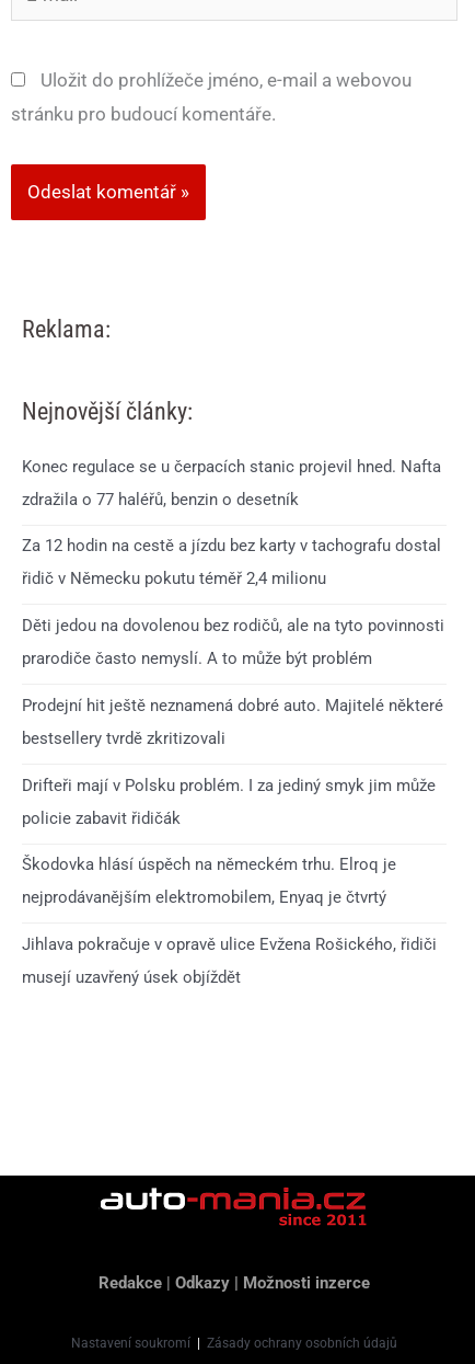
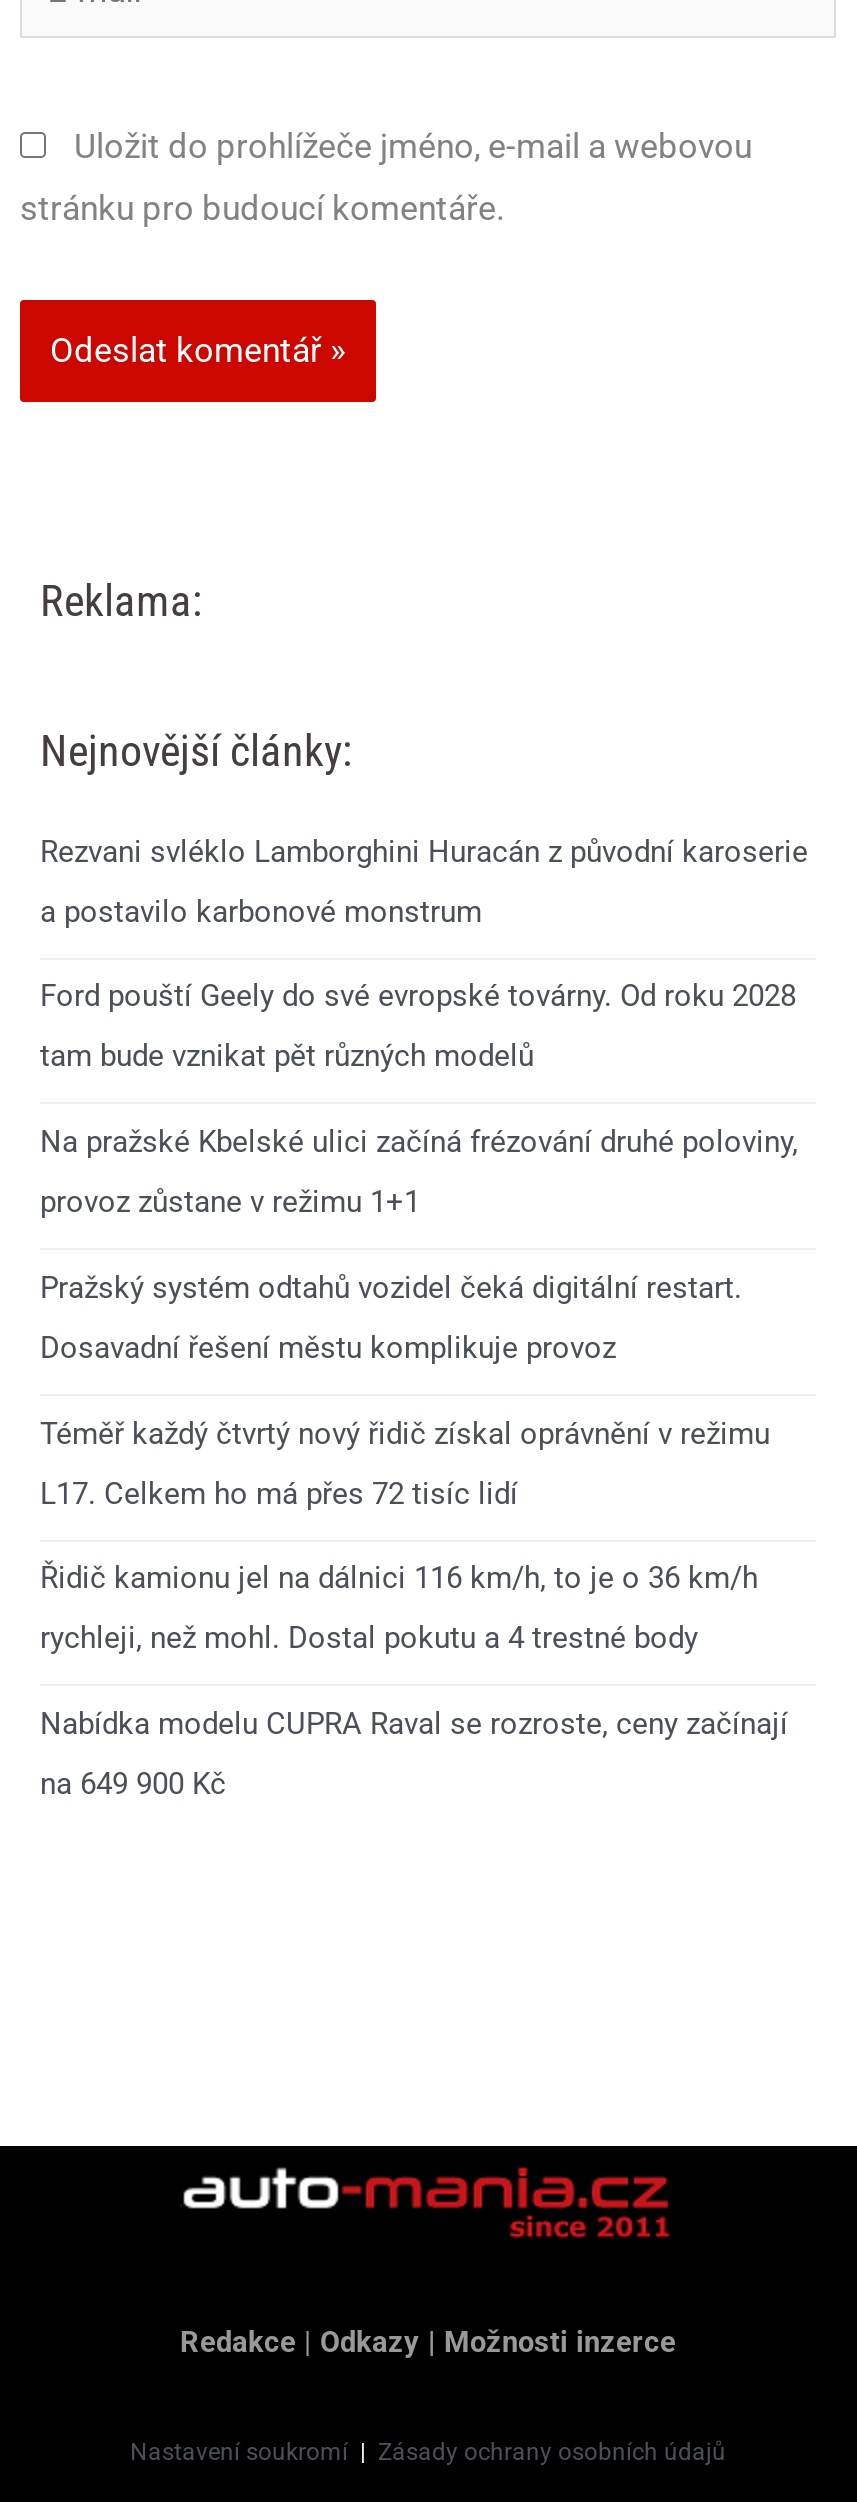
- Konec regulace se u čerpacích stanic projevil hned. Nafta
+ Rezvani svléklo Lamborghini Huracán z původní karoserie

- zdražila o 77 haléřů, benzin o desetník
+ a postavilo karbonové monstrum

- Za 12 hodin na cestě a jízdu bez karty v tachografu dostal
+ Ford pouští Geely do své evropské továrny. Od roku 2028

- řidič v Německu pokutu téměř 2,4 milionu
+ tam bude vznikat pět různých modelů

- Děti jedou na dovolenou bez rodičů, ale na tyto povinnosti
+ Na pražské Kbelské ulici začíná frézování druhé poloviny,

- prarodiče často nemyslí. A to může být problém
+ provoz zůstane v režimu 1+1

- Prodejní hit ještě neznamená dobré auto. Majitelé některé
+ Pražský systém odtahů vozidel čeká digitální restart.

- bestsellery tvrdě zkritizovali
+ Dosavadní řešení městu komplikuje provoz

- Drifteři mají v Polsku problém. I za jediný smyk jim může
+ Téměř každý čtvrtý nový řidič získal oprávnění v režimu

- policie zabavit řidičák
+ L17. Celkem ho má přes 72 tisíc lidí

- Škodovka hlásí úspěch na německém trhu. Elroq je
+ Řidič kamionu jel na dálnici 116 km/h, to je o 36 km/h

- nejprodávanějším elektromobilem, Enyaq je čtvrtý
+ rychleji, než mohl. Dostal pokutu a 4 trestné body

- Jihlava pokračuje v opravě ulice Evžena Rošického, řidiči
+ Nabídka modelu CUPRA Raval se rozroste, ceny začínají

- musejí uzavřený úsek objíždět
+ na 649 900 Kč
